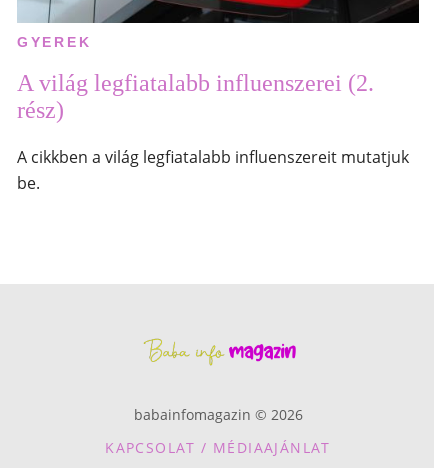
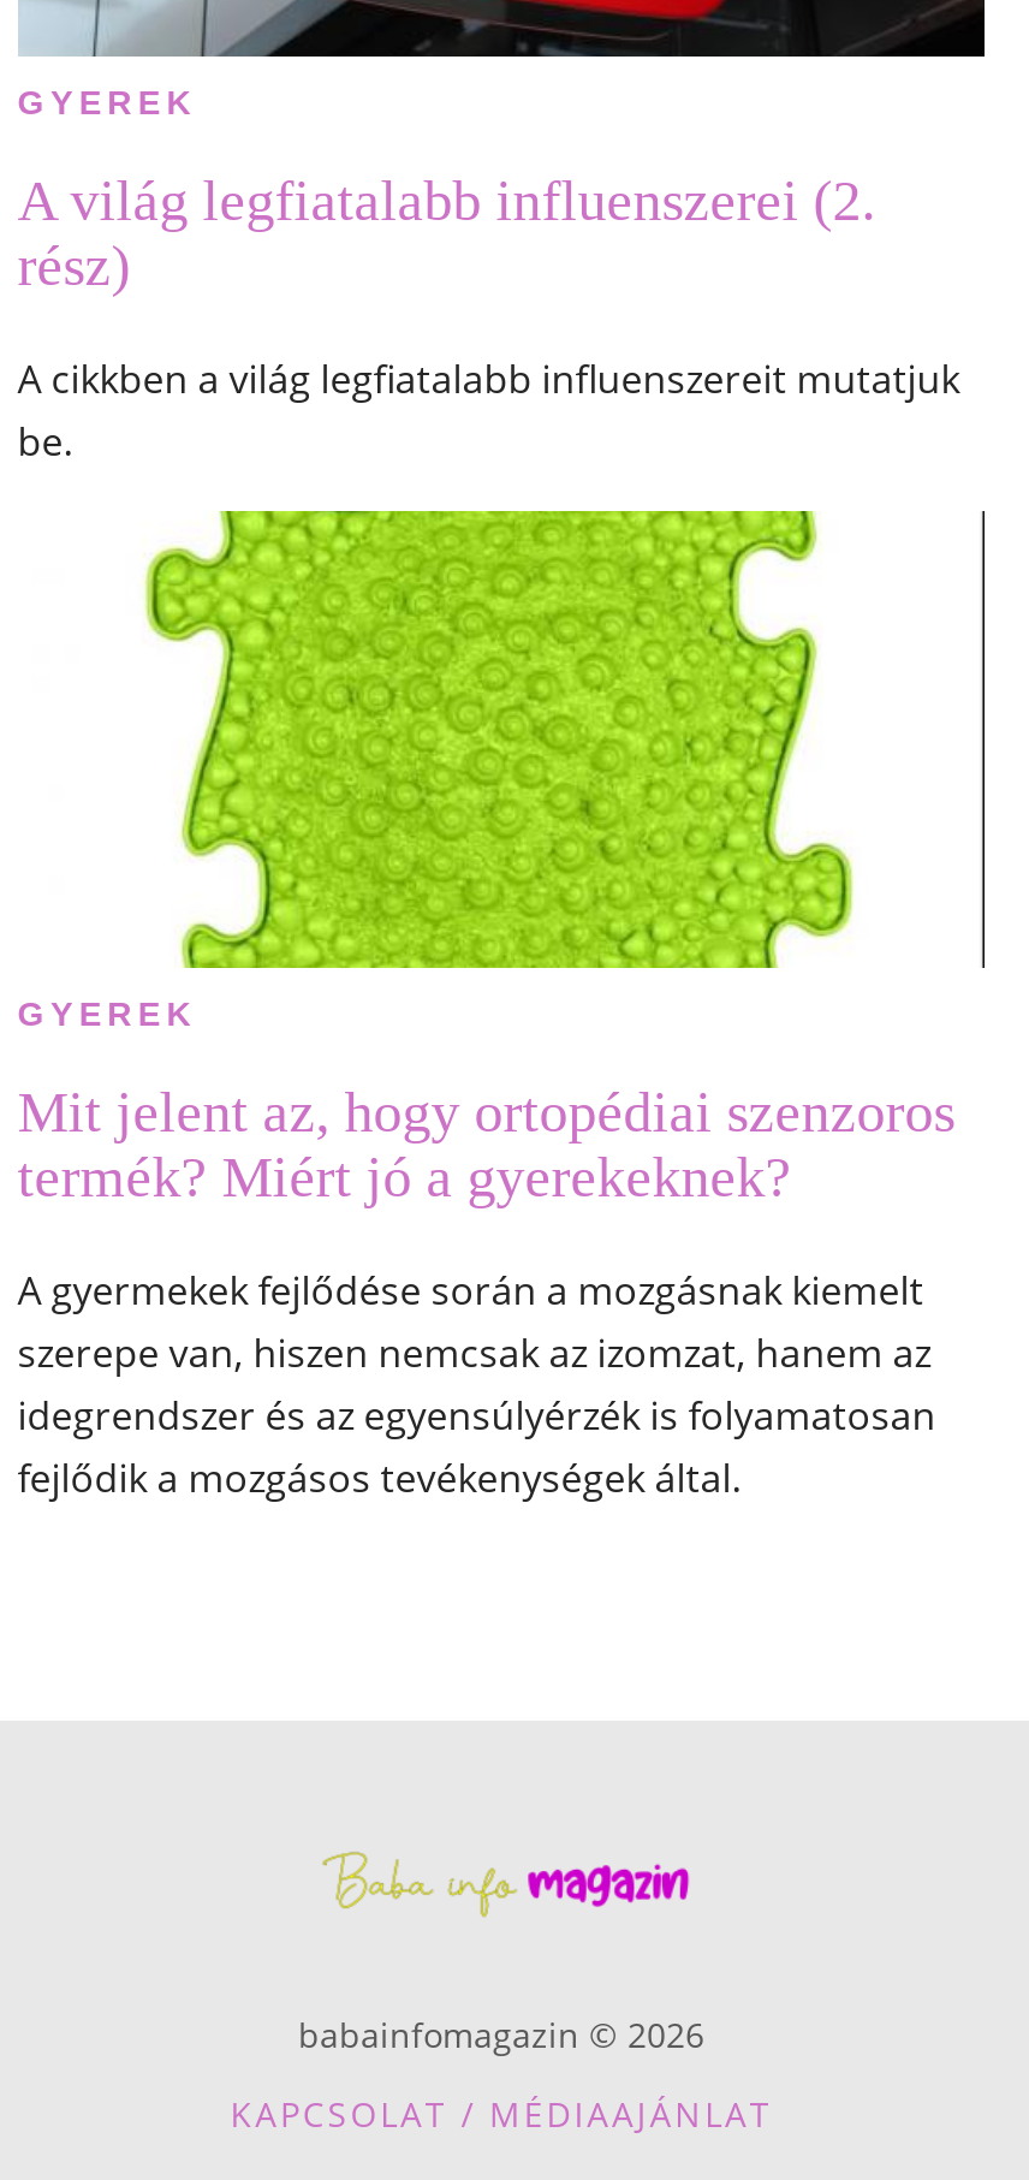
+ [image]
+ GYEREK
+ Mit jelent az, hogy ortopédiai szenzoros
+ termék? Miért jó a gyerekeknek?
+ A gyermekek fejlődése során a mozgásnak kiemelt
+ szerepe van, hiszen nemcsak az izomzat, hanem az
+ idegrendszer és az egyensúlyérzék is folyamatosan
+ fejlődik a mozgásos tevékenységek által.
